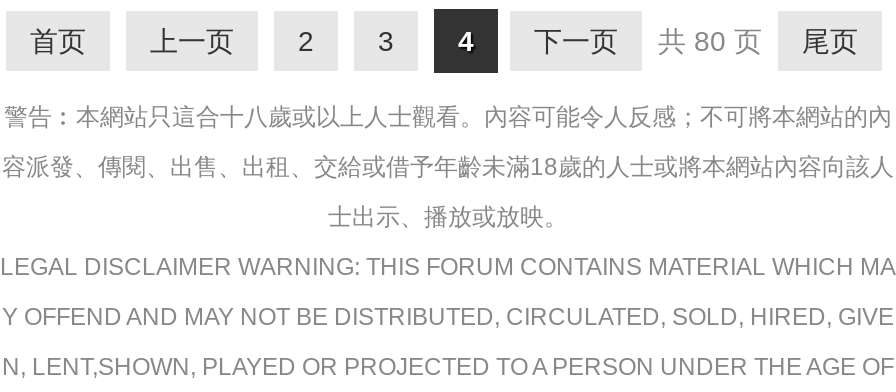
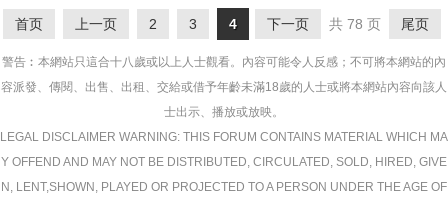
- 首页 上一页 2 3 4 下一页 共 80 页 尾页
+ 首页 上一页 2 3 4 下一页 共 78 页 尾页
